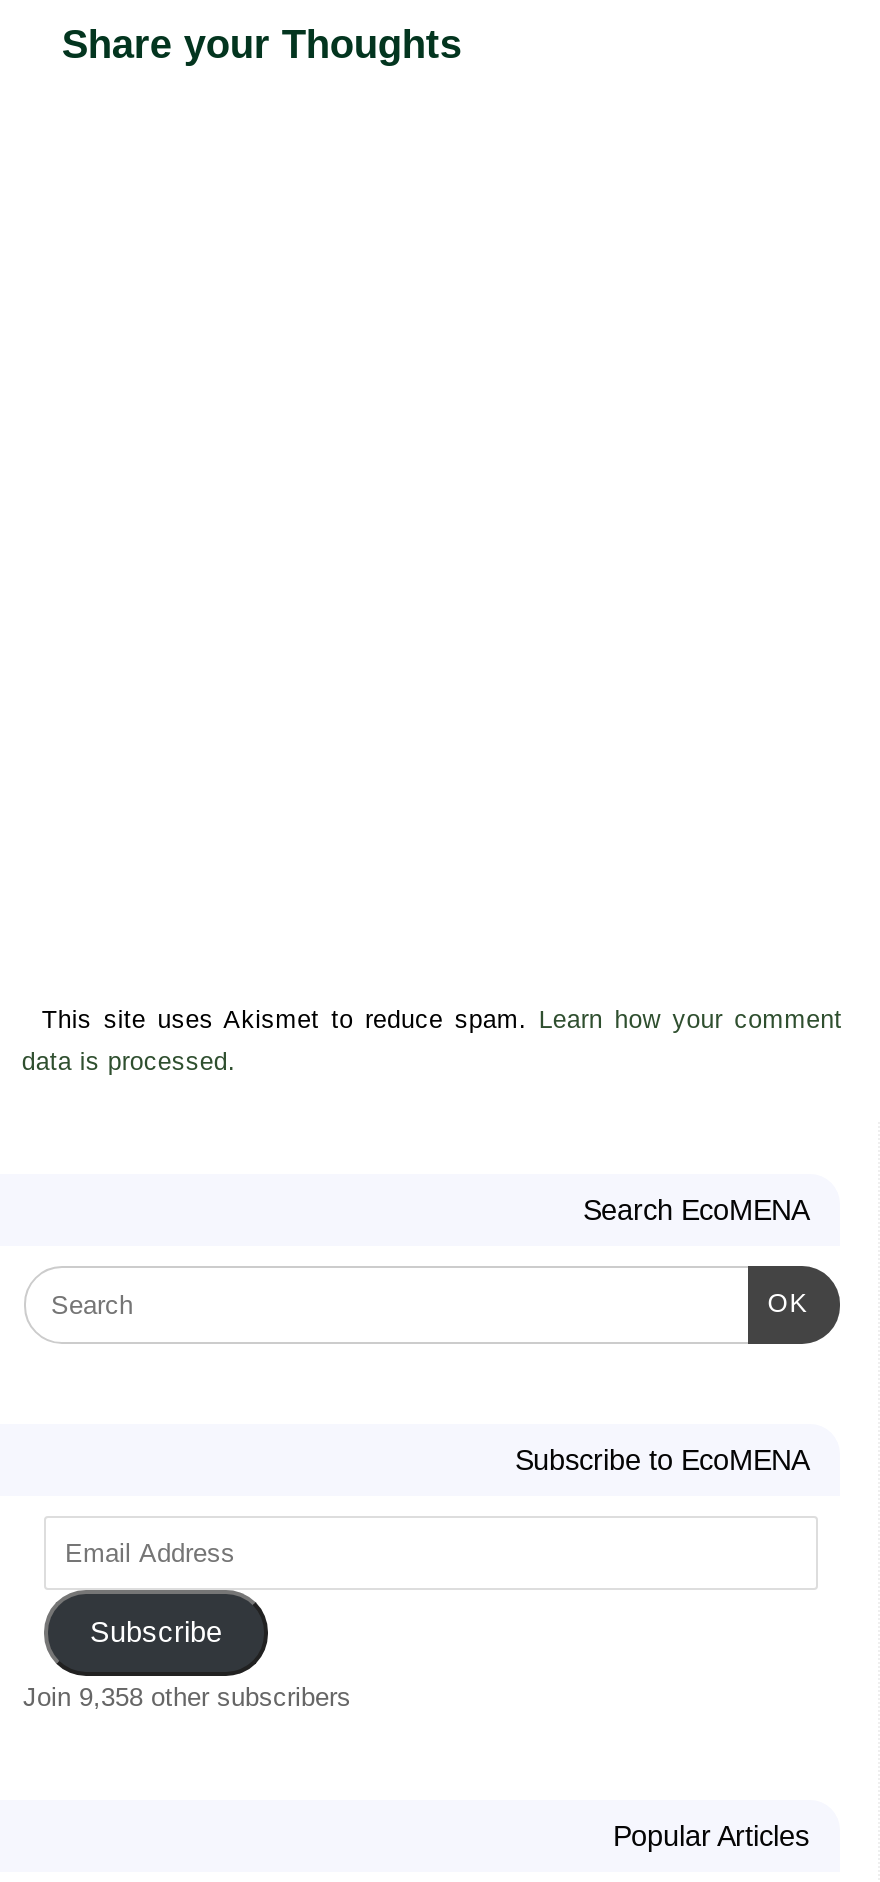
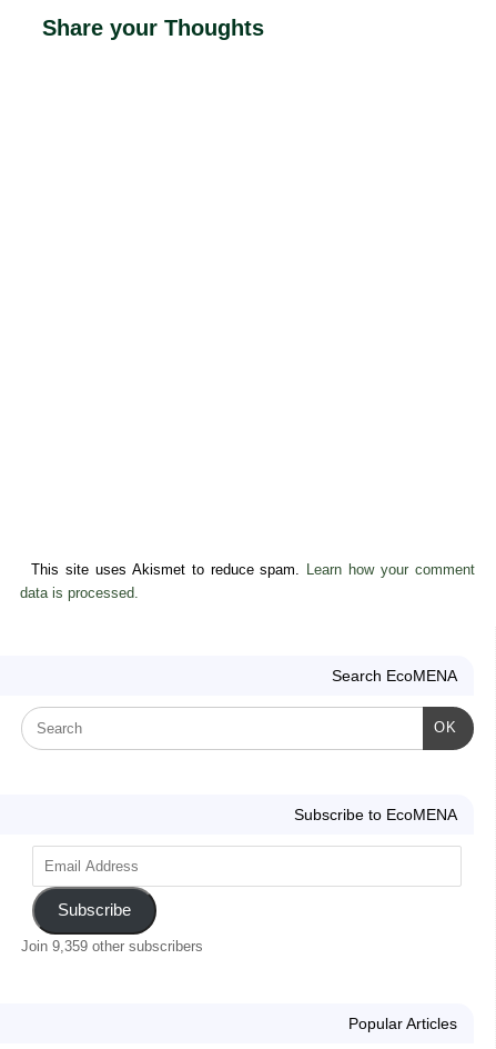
- Join 9,358 other subscribers
+ Join 9,359 other subscribers
